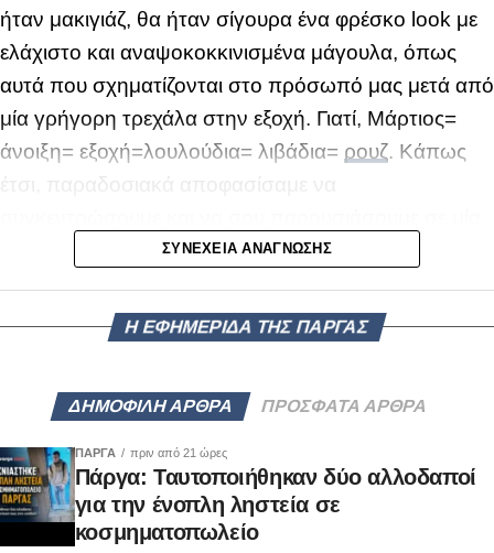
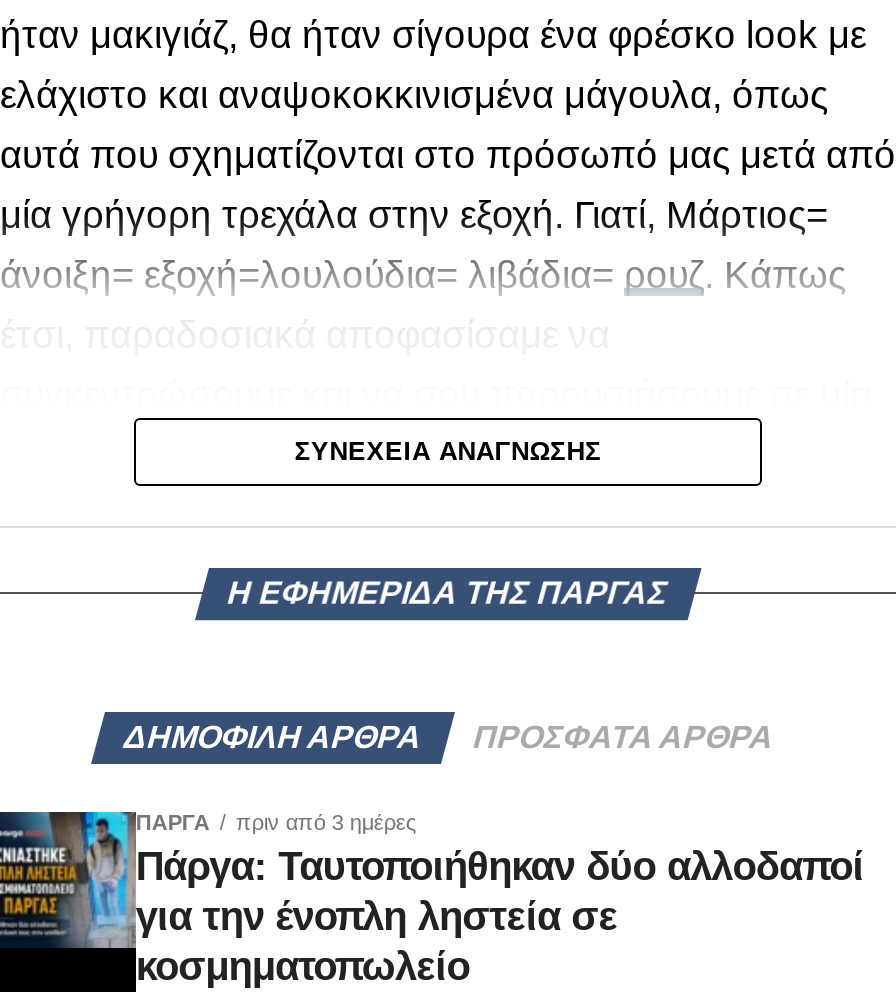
- πριν από 21 ώρες
+ πριν από 3 ημέρες
